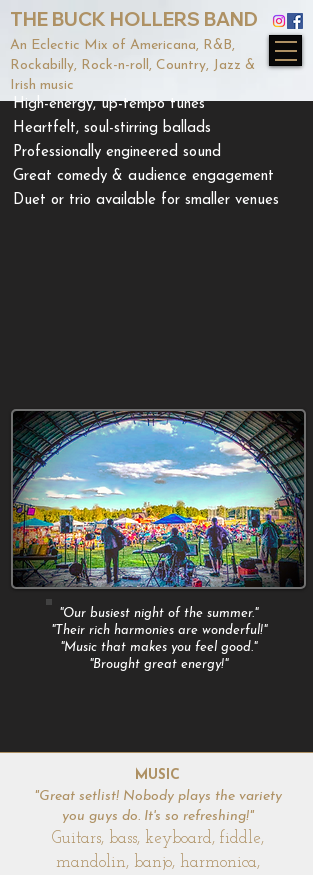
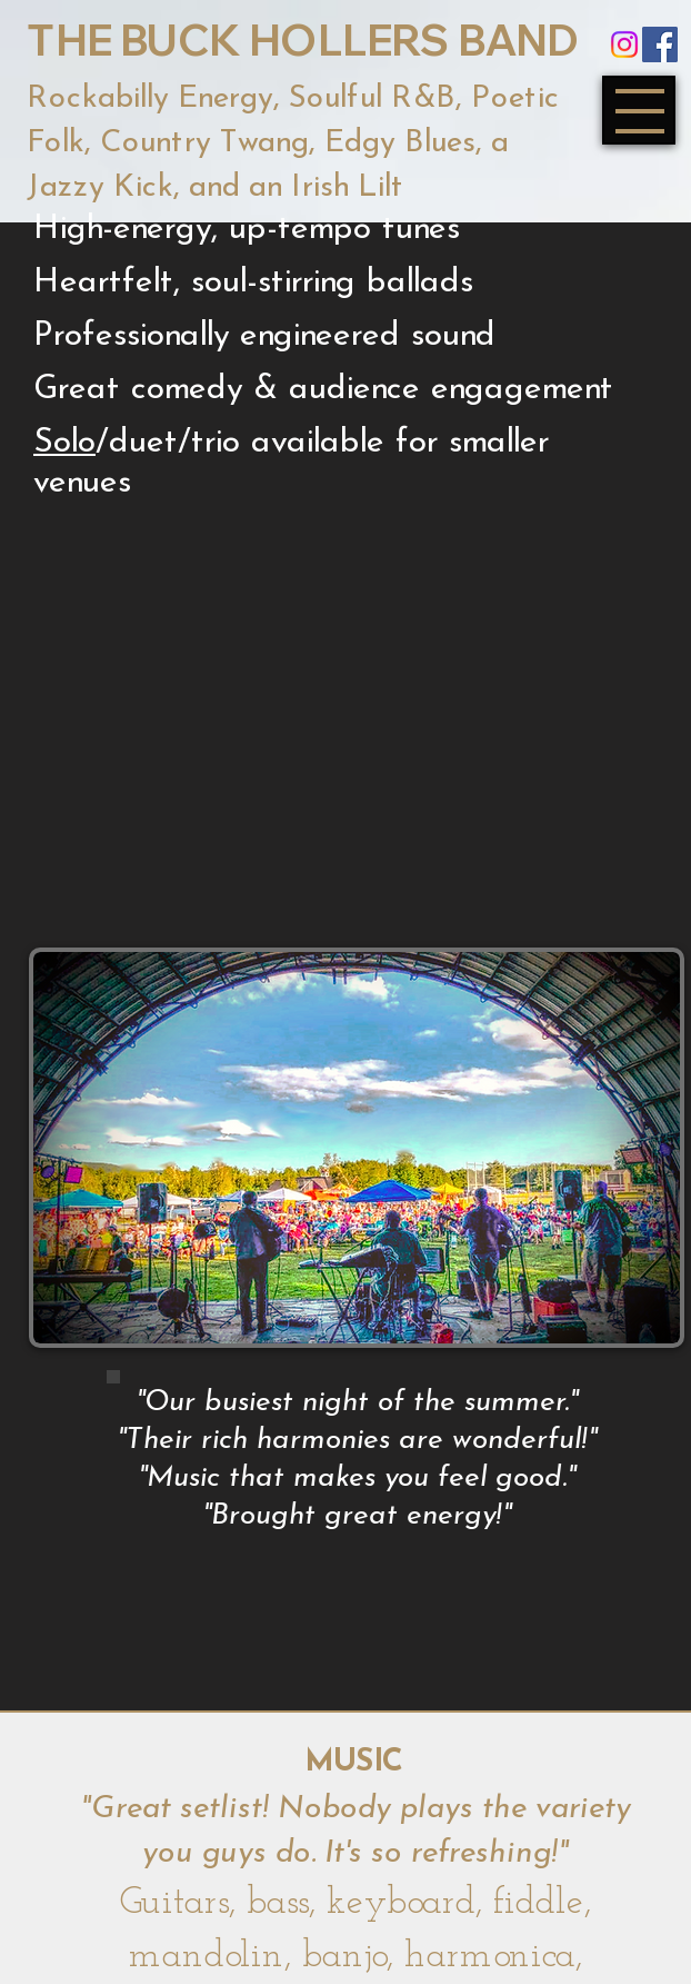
- An Eclectic Mix of Americana, R&B,
- Rockabilly, Rock-n-roll, Country, Jazz &
- Irish music
+ Rockabilly Energy, Soulful R&B, Poetic
+ Folk, Country Twang, Edgy Blues, a
+ Jazzy Kick, and an Irish Lilt

- Duet or trio available for smaller venues
+ Solo/duet/trio available for smaller
+ venues
